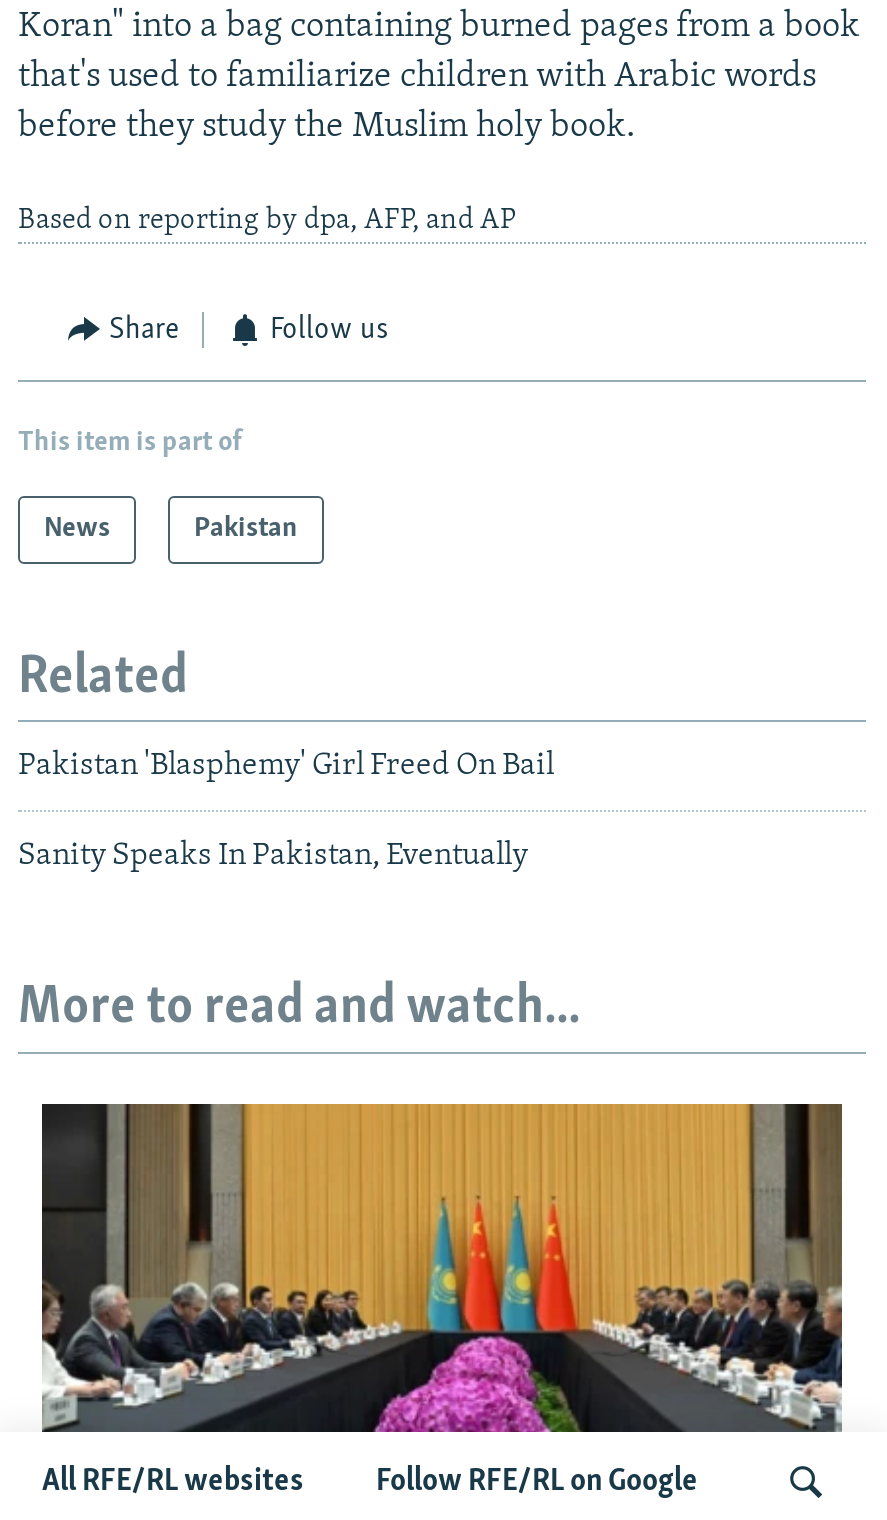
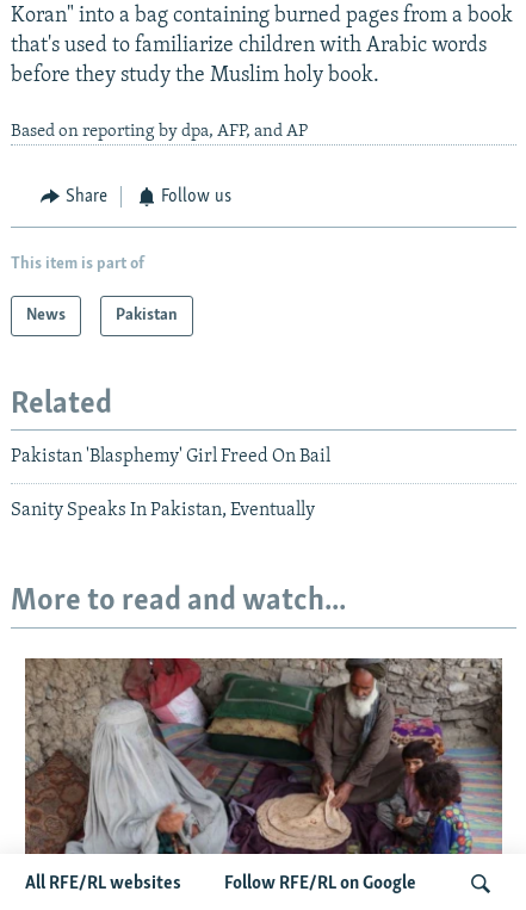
- [image]
+ [image]
